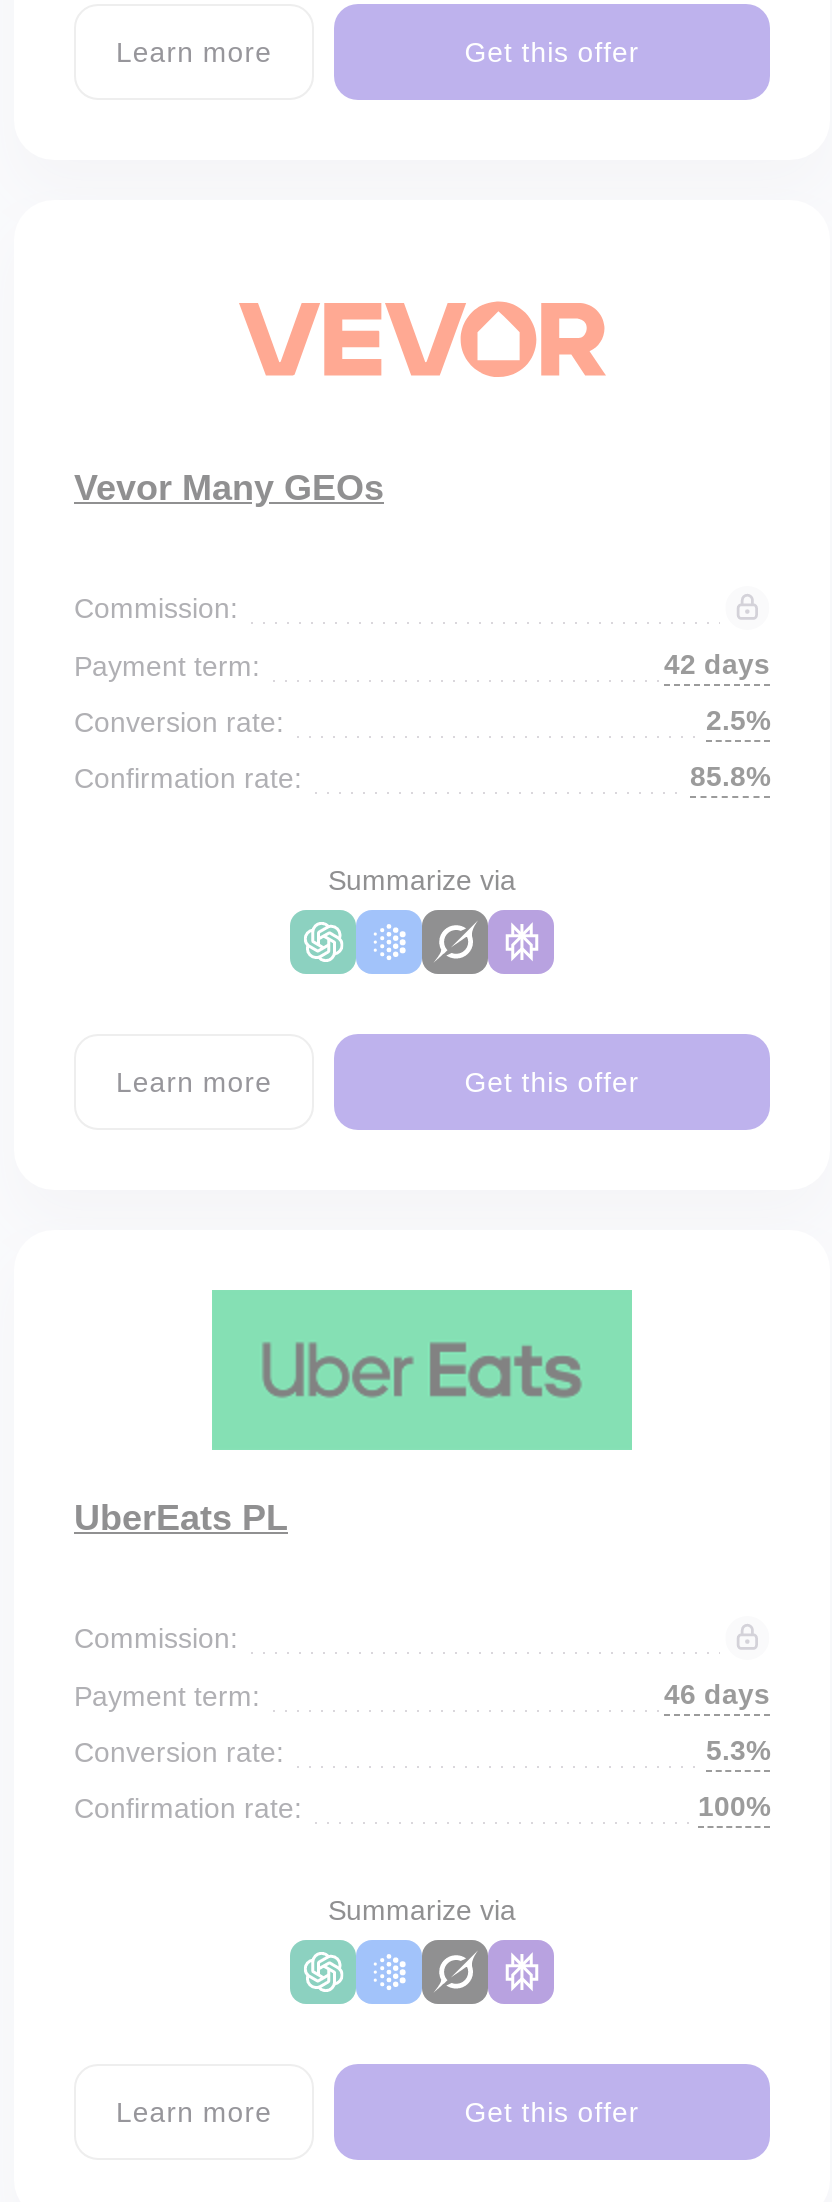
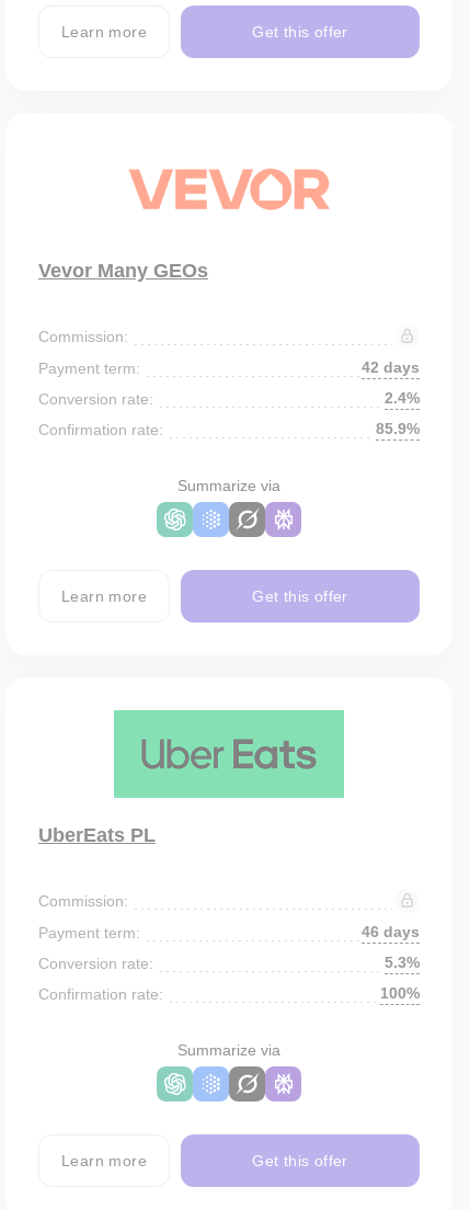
- 2.5%
+ 2.4%

- 85.8%
+ 85.9%
